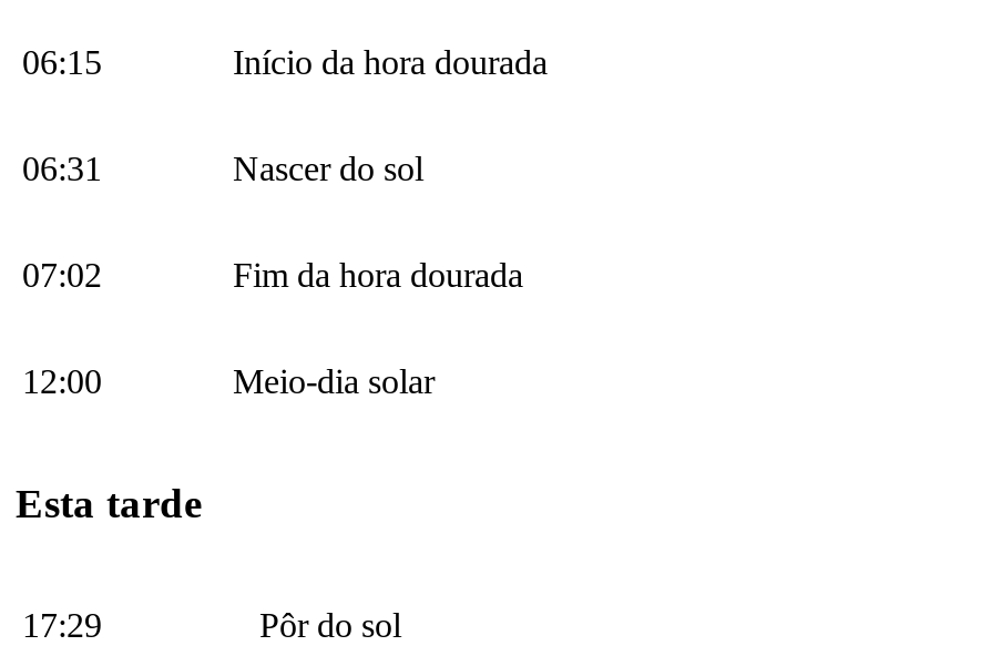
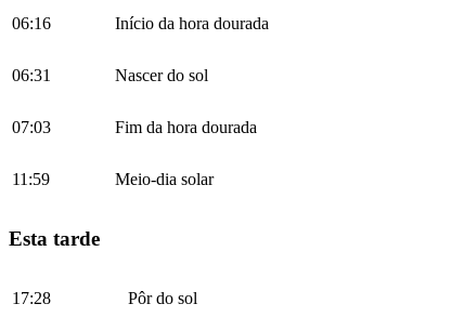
- 06:15
+ 06:16

- 07:02
+ 07:03

- 12:00
+ 11:59

- 17:29
+ 17:28
